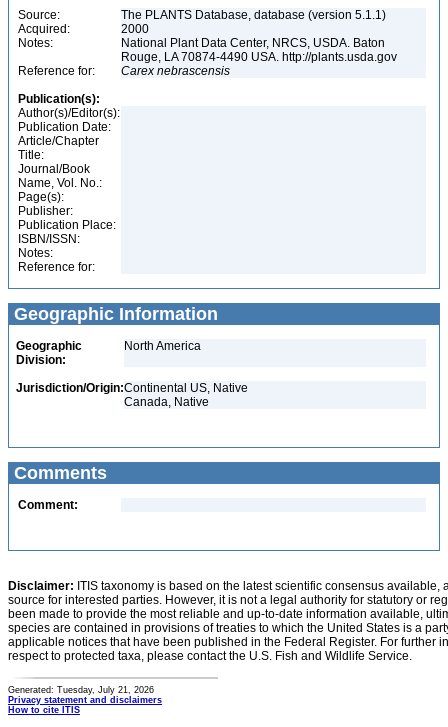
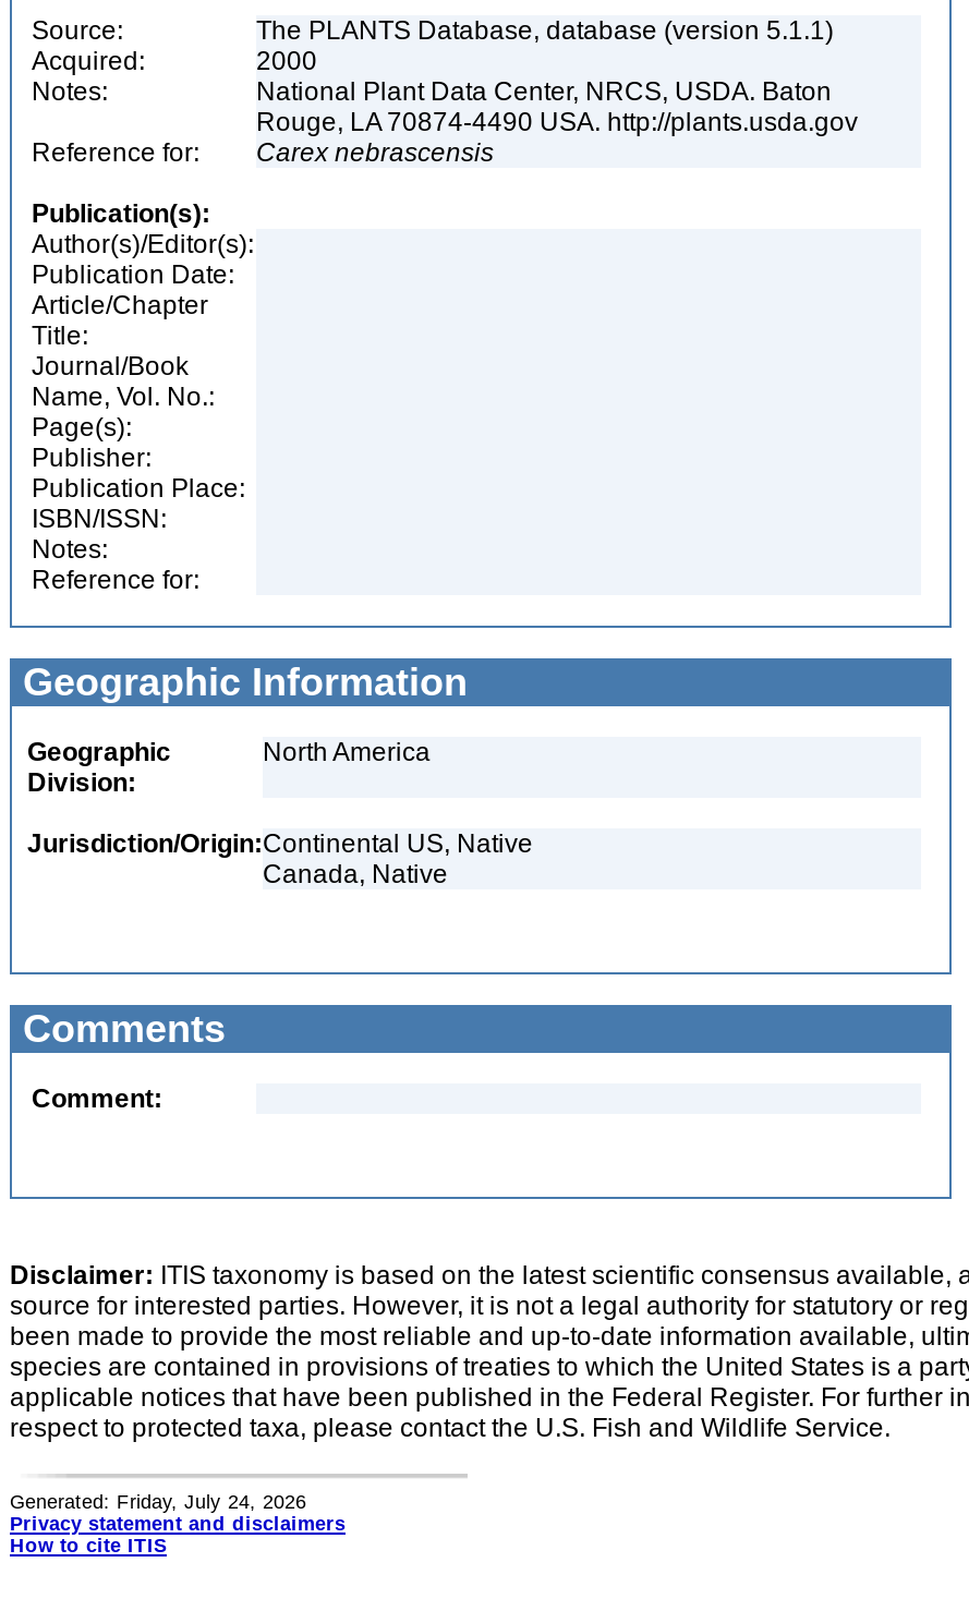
- Generated: Tuesday, July 21, 2026
+ Generated: Friday, July 24, 2026
